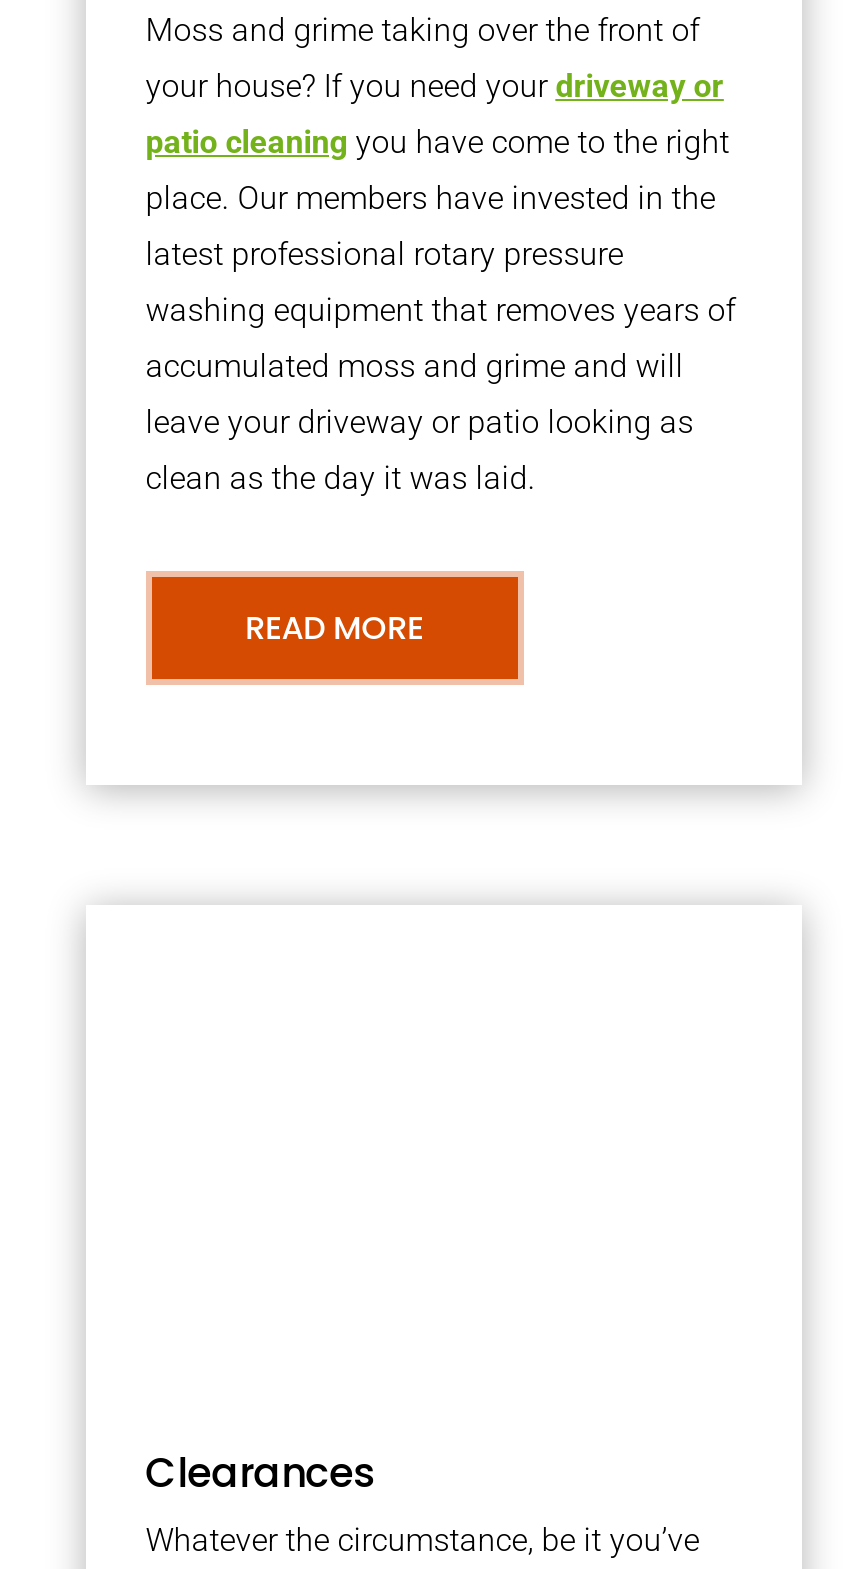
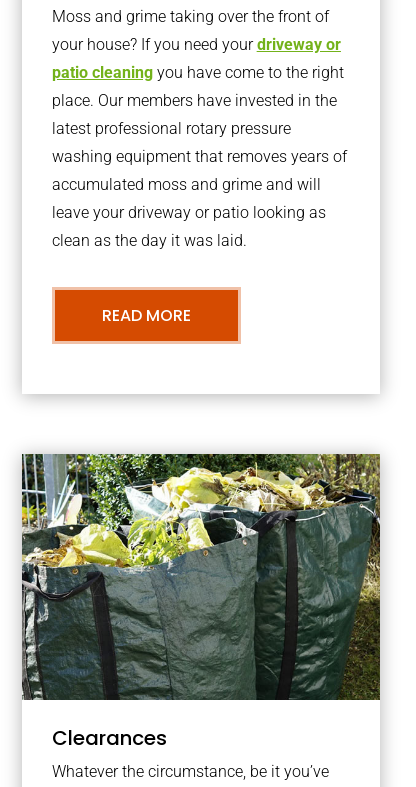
+ [image]
